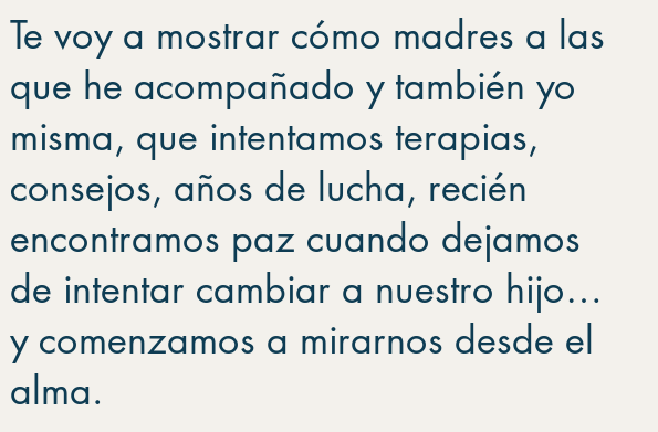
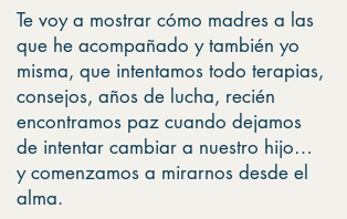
- misma, que intentamos terapias,
+ misma, que intentamos todo terapias,
